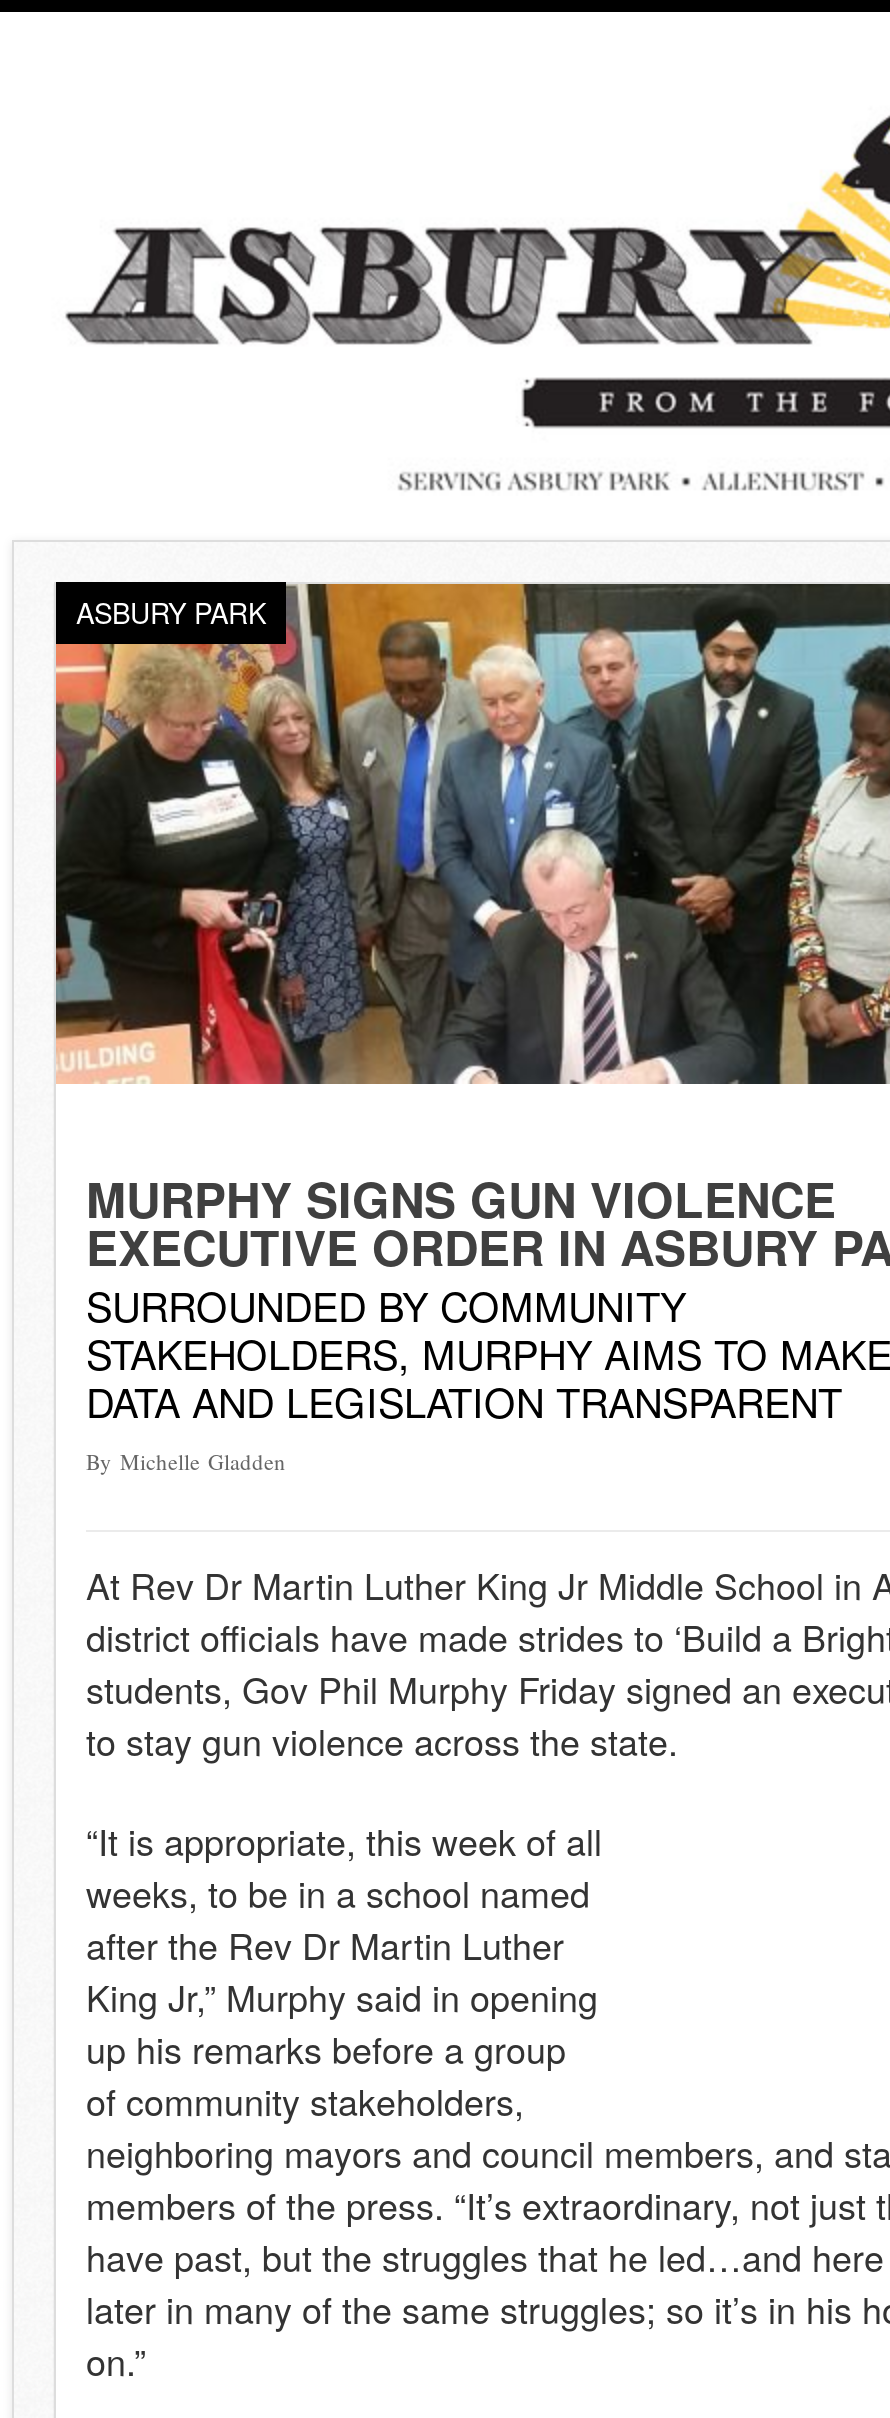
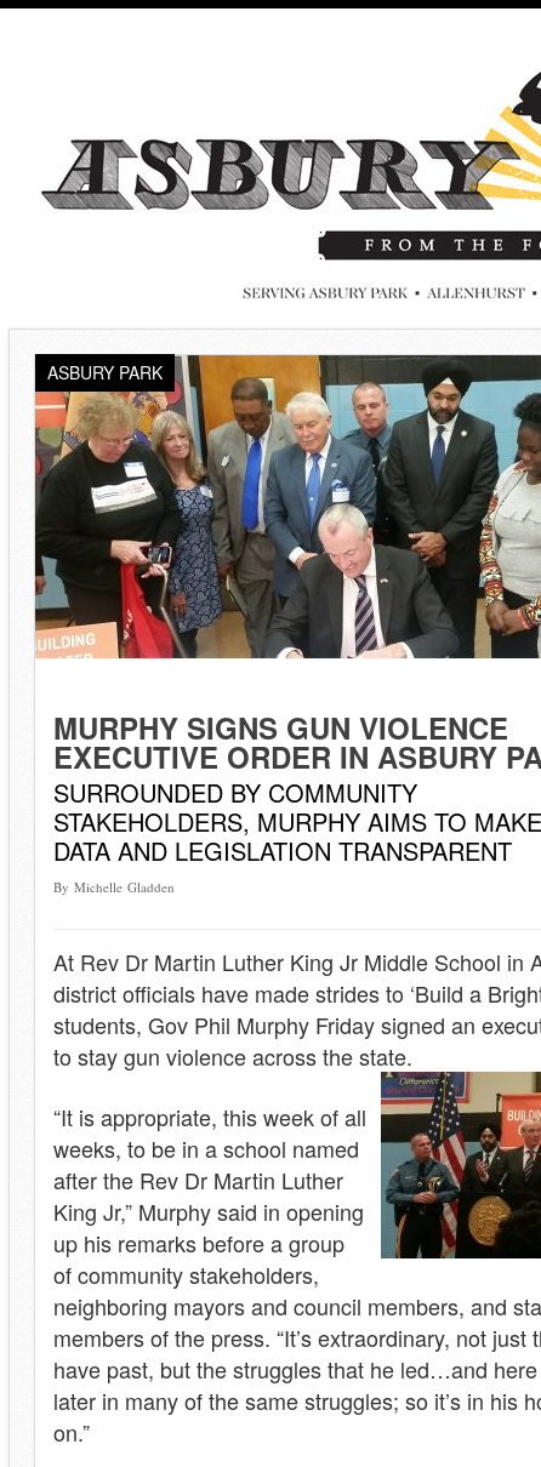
+ [image]
